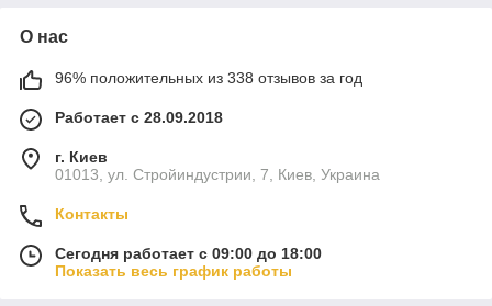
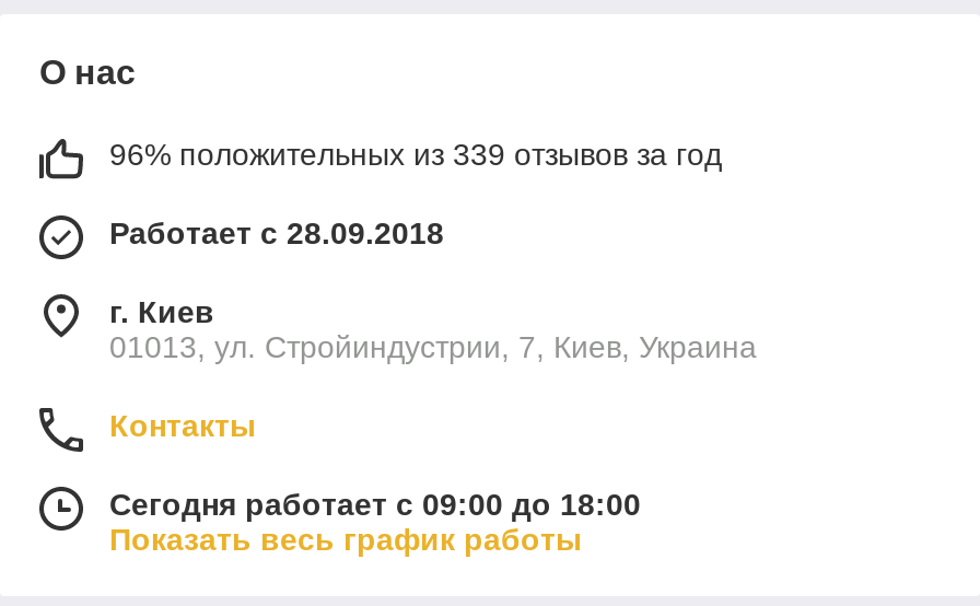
- 96% положительных из 338 отзывов за год
+ 96% положительных из 339 отзывов за год
